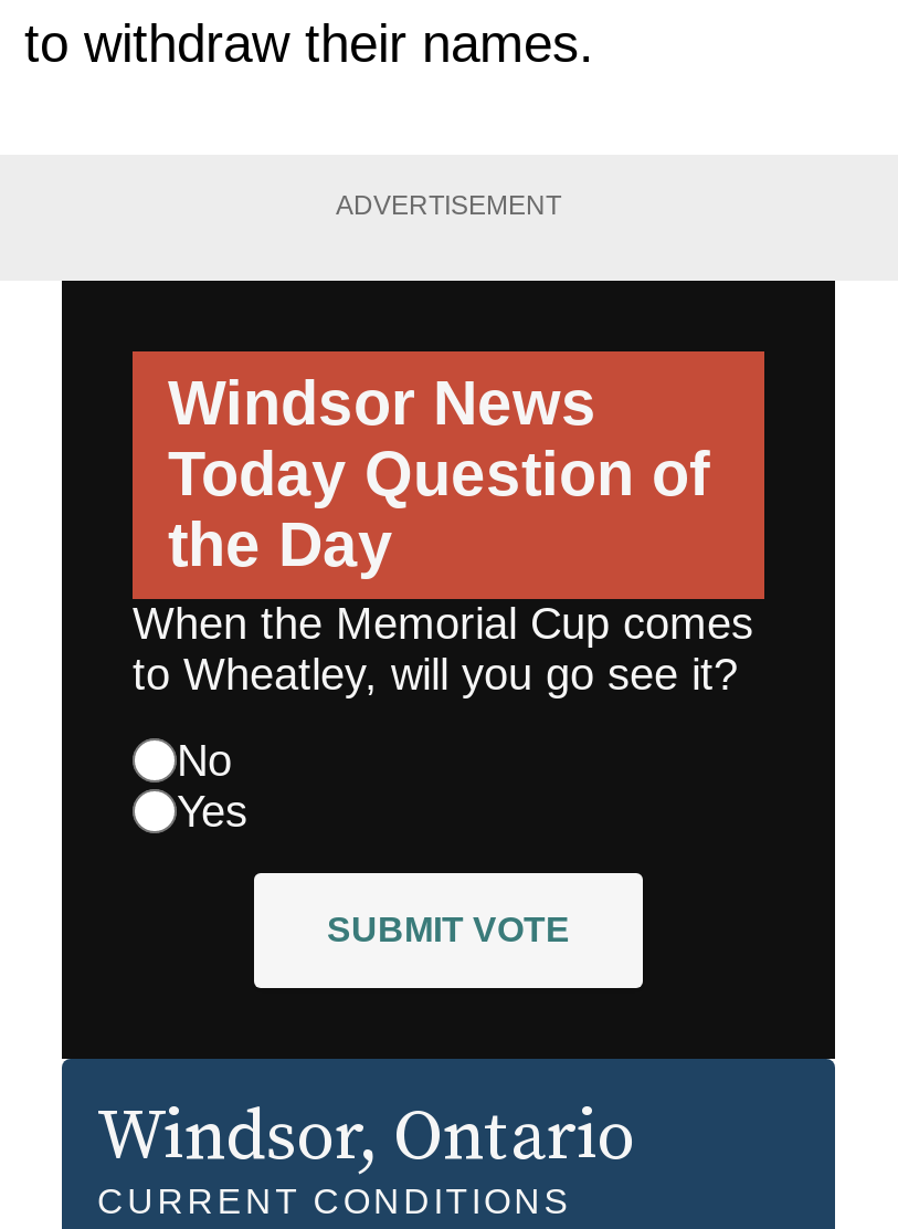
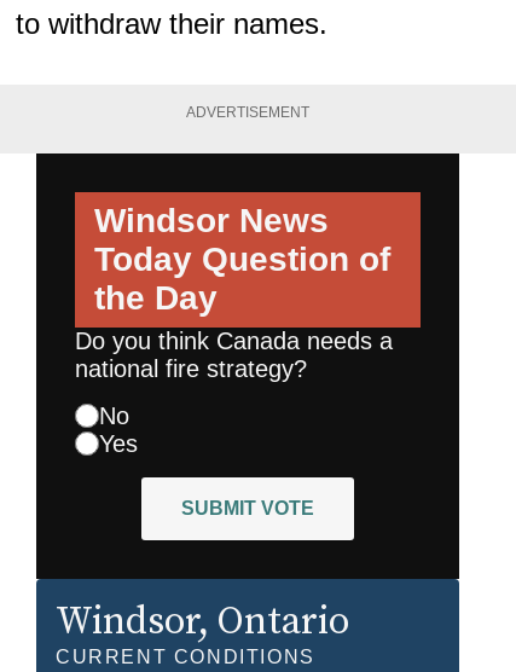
- When the Memorial Cup comes
- to Wheatley, will you go see it?
+ Do you think Canada needs a
+ national fire strategy?
